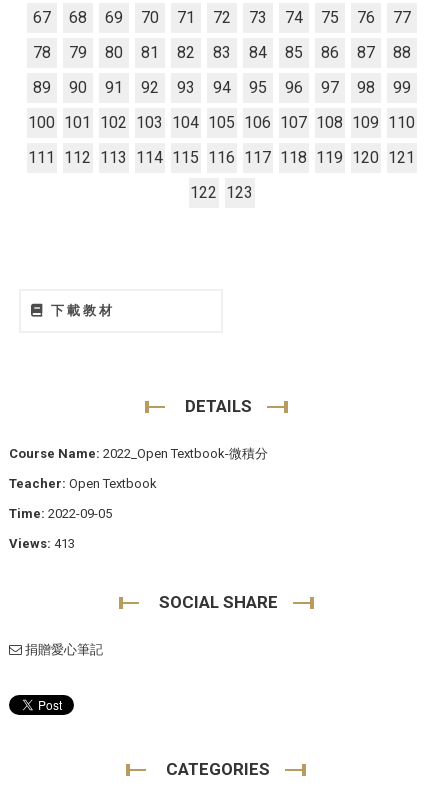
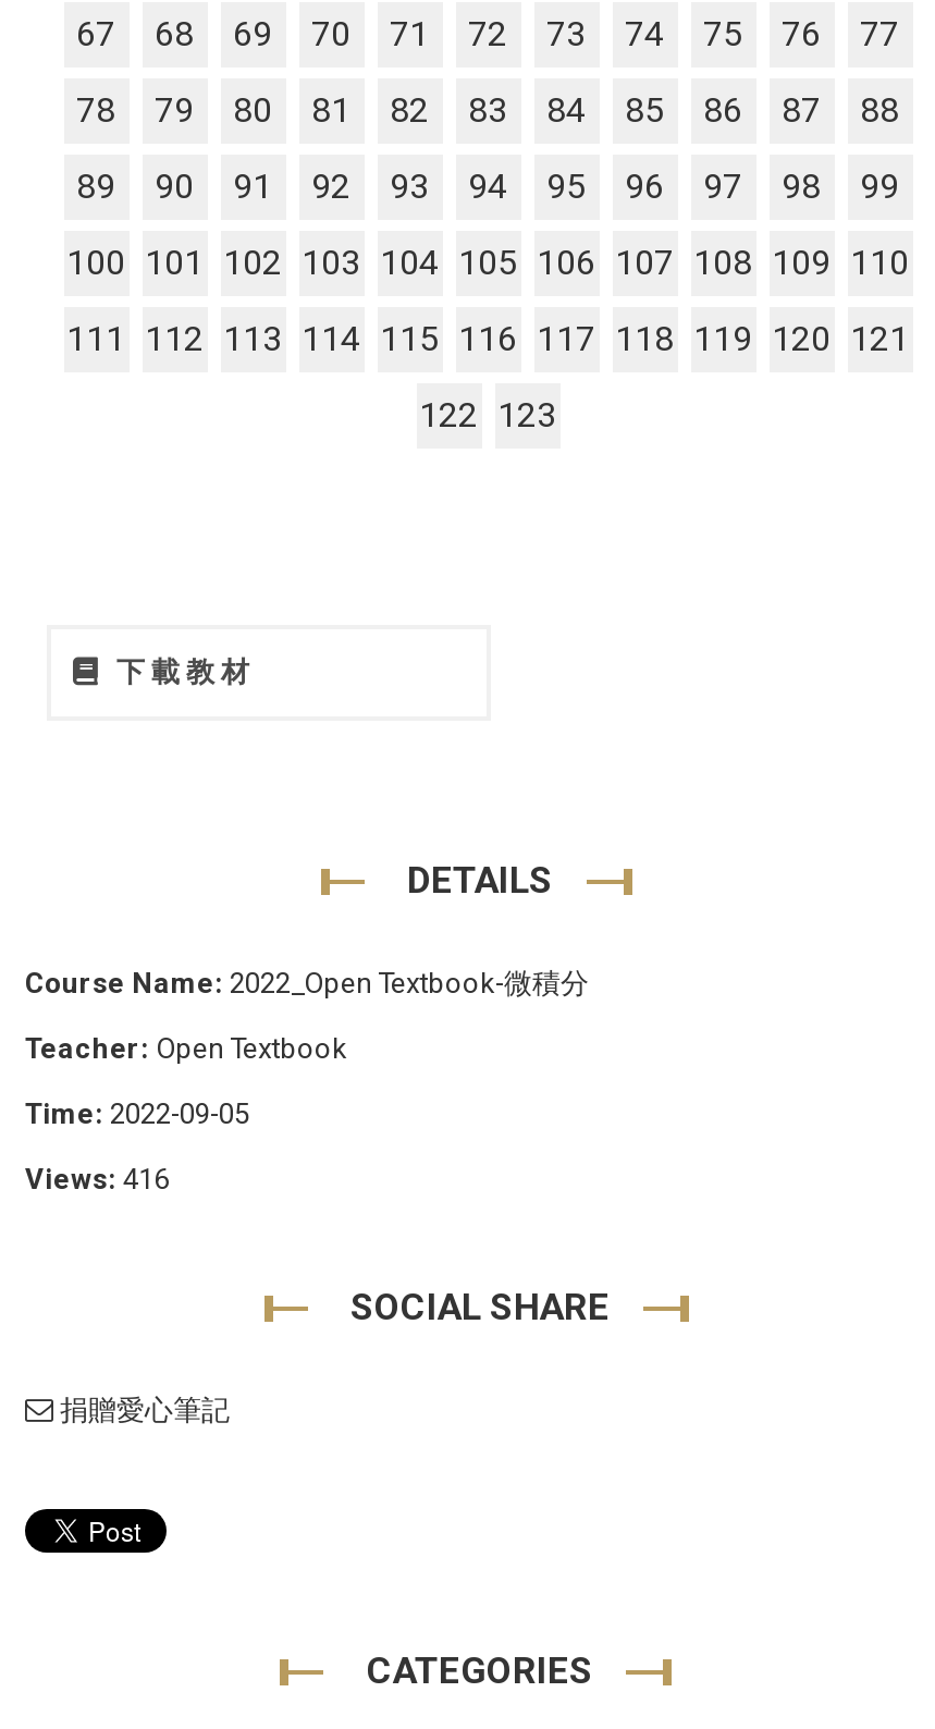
- Views: 413
+ Views: 416
